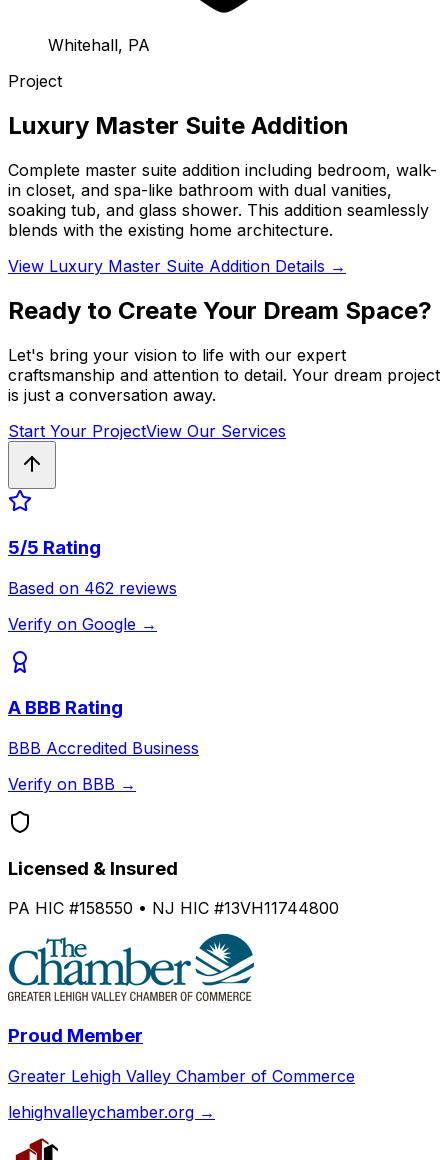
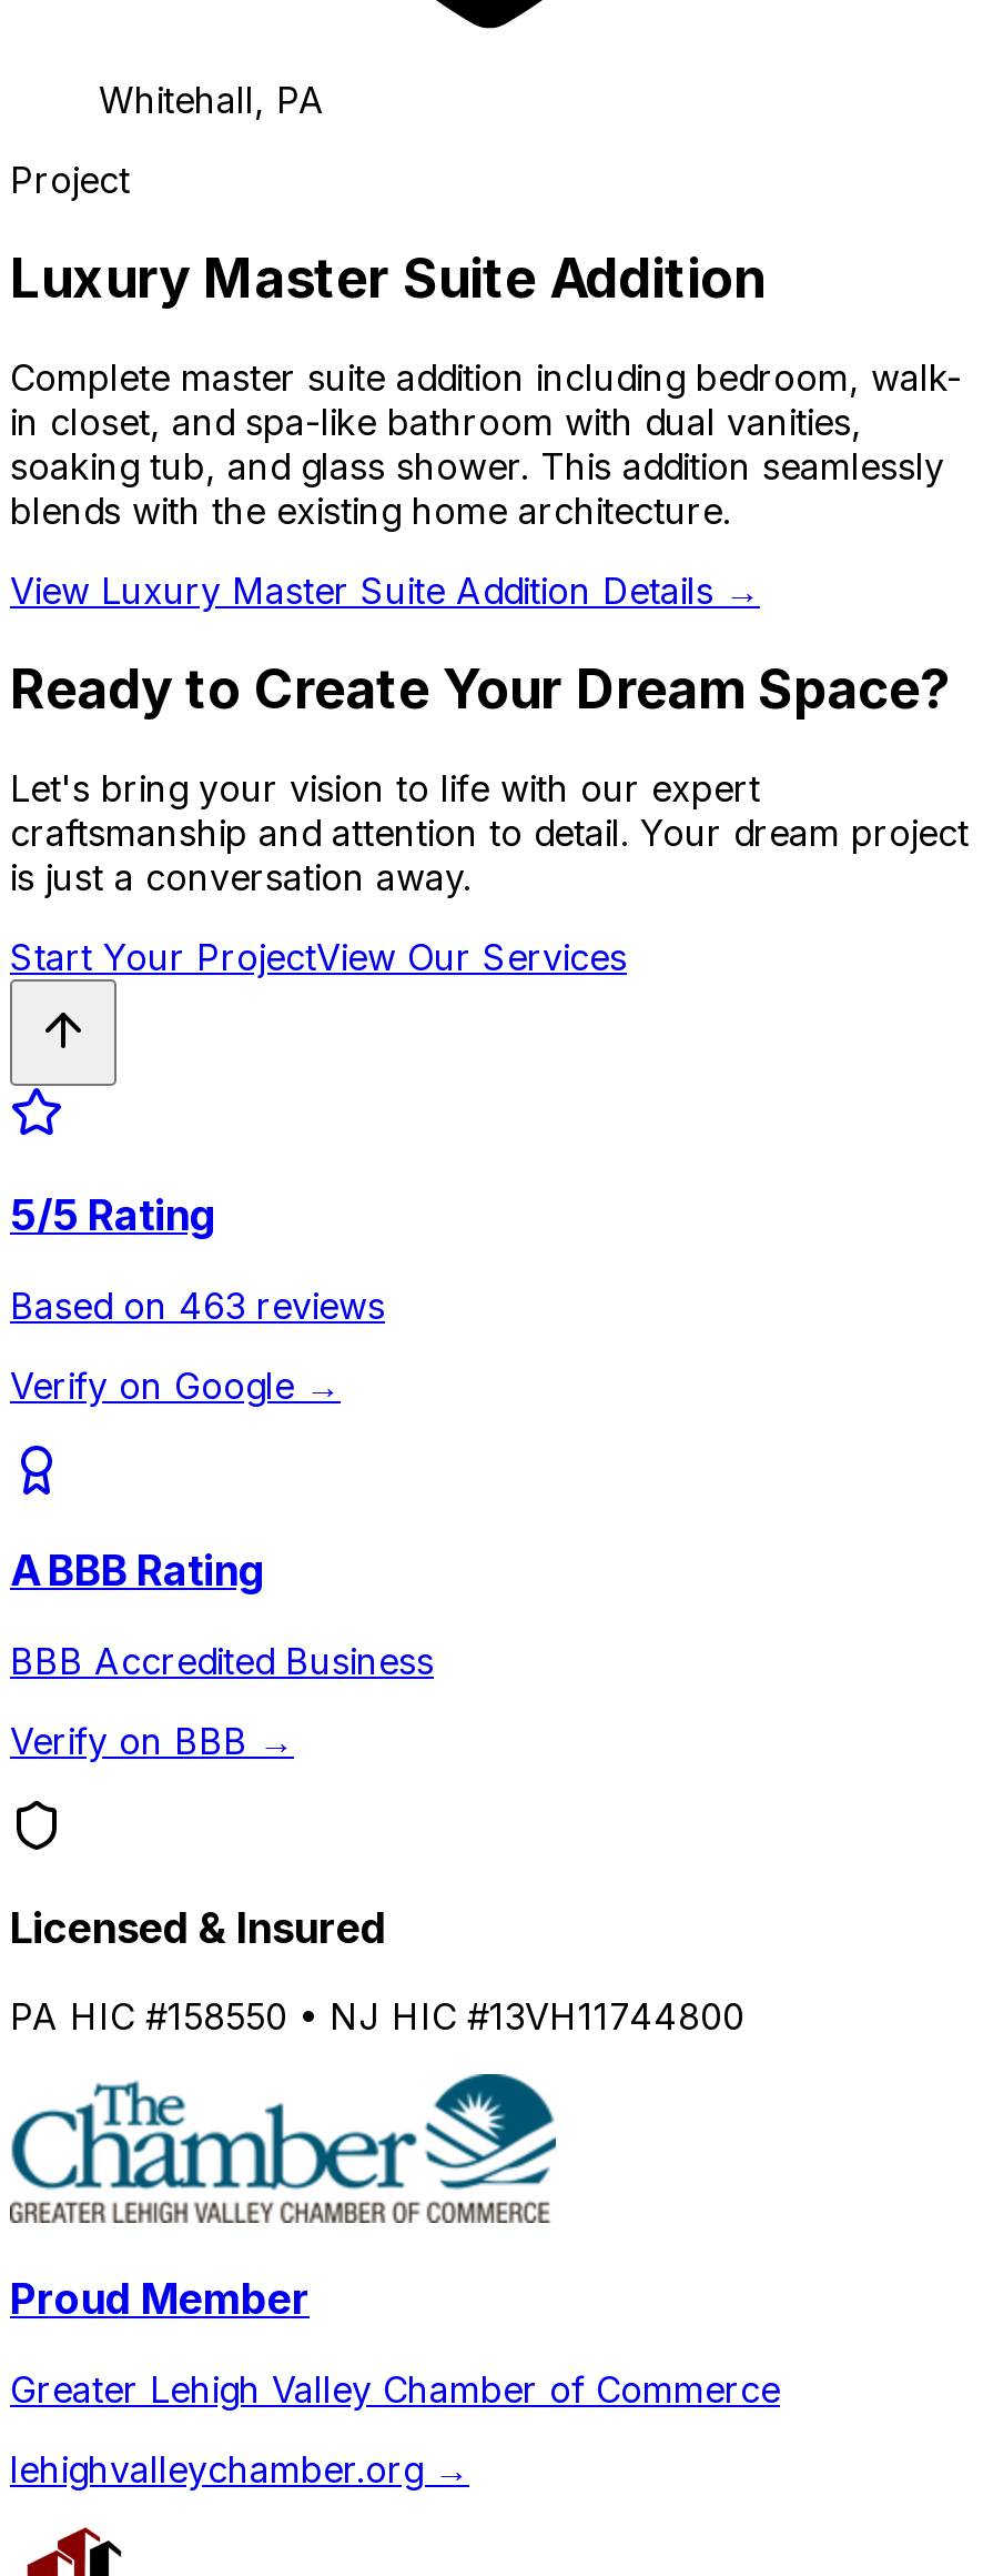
- Based on 462 reviews
+ Based on 463 reviews
